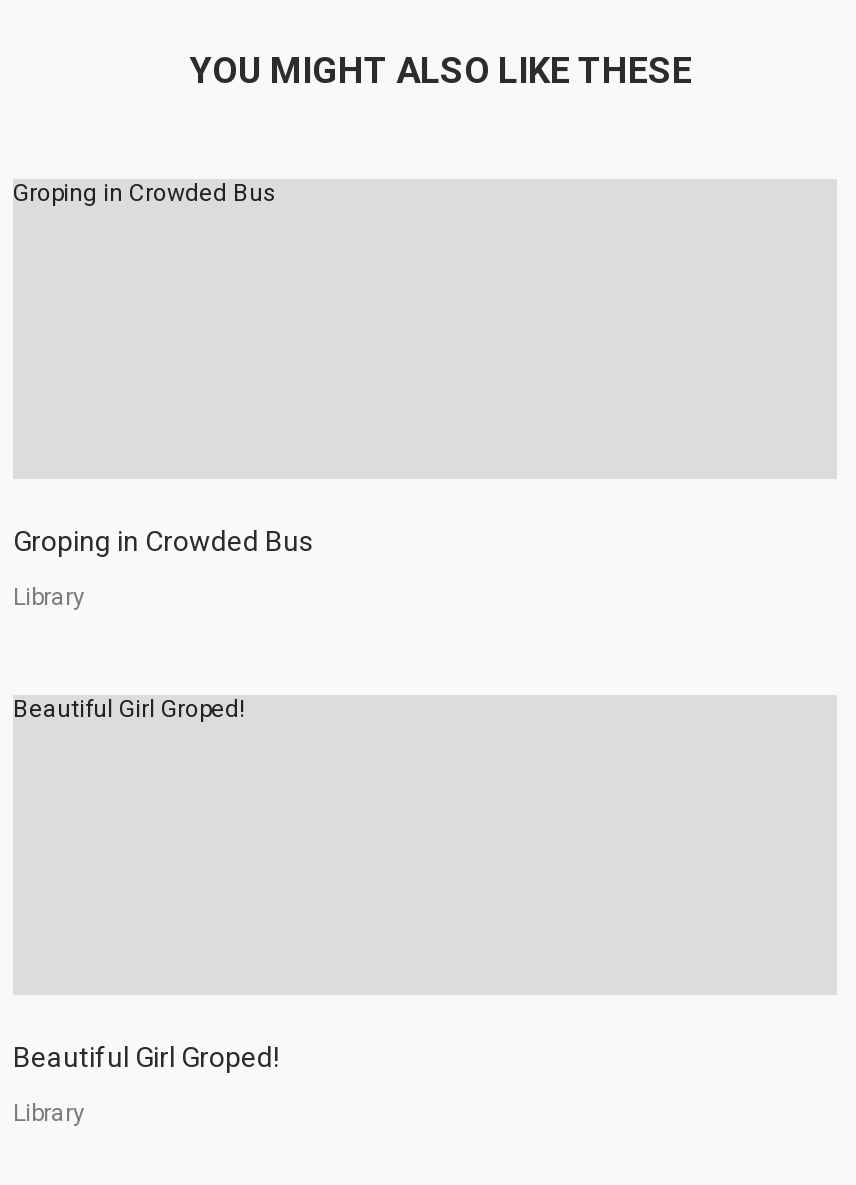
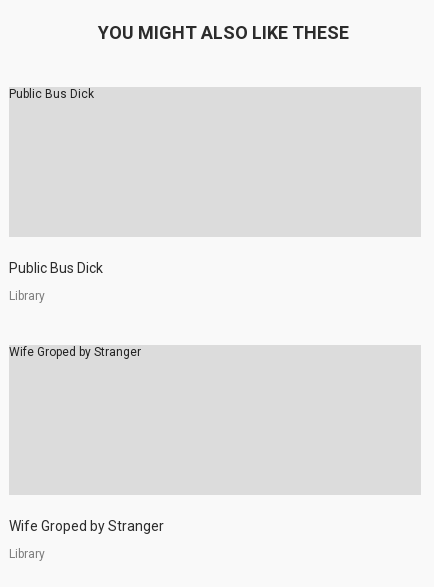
- Groping in Crowded Bus
+ Public Bus Dick

- Groping in Crowded Bus
+ Public Bus Dick

- Beautiful Girl Groped!
+ Wife Groped by Stranger

- Beautiful Girl Groped!
+ Wife Groped by Stranger
